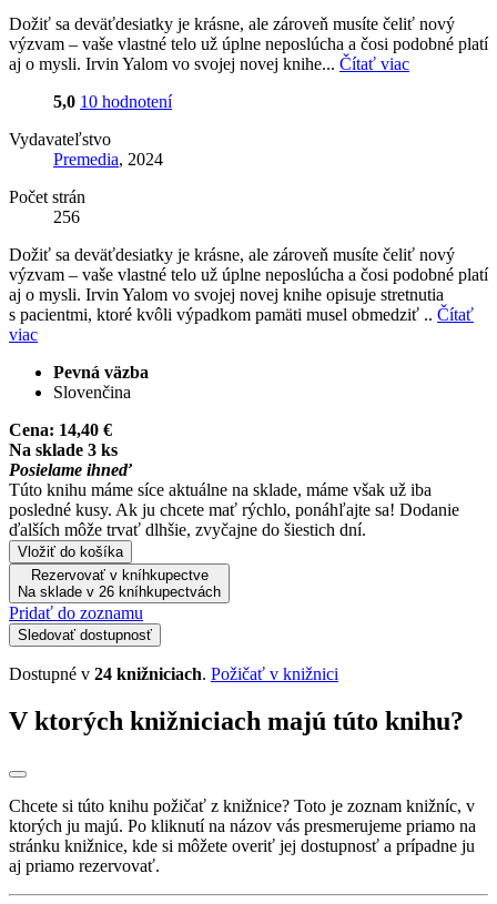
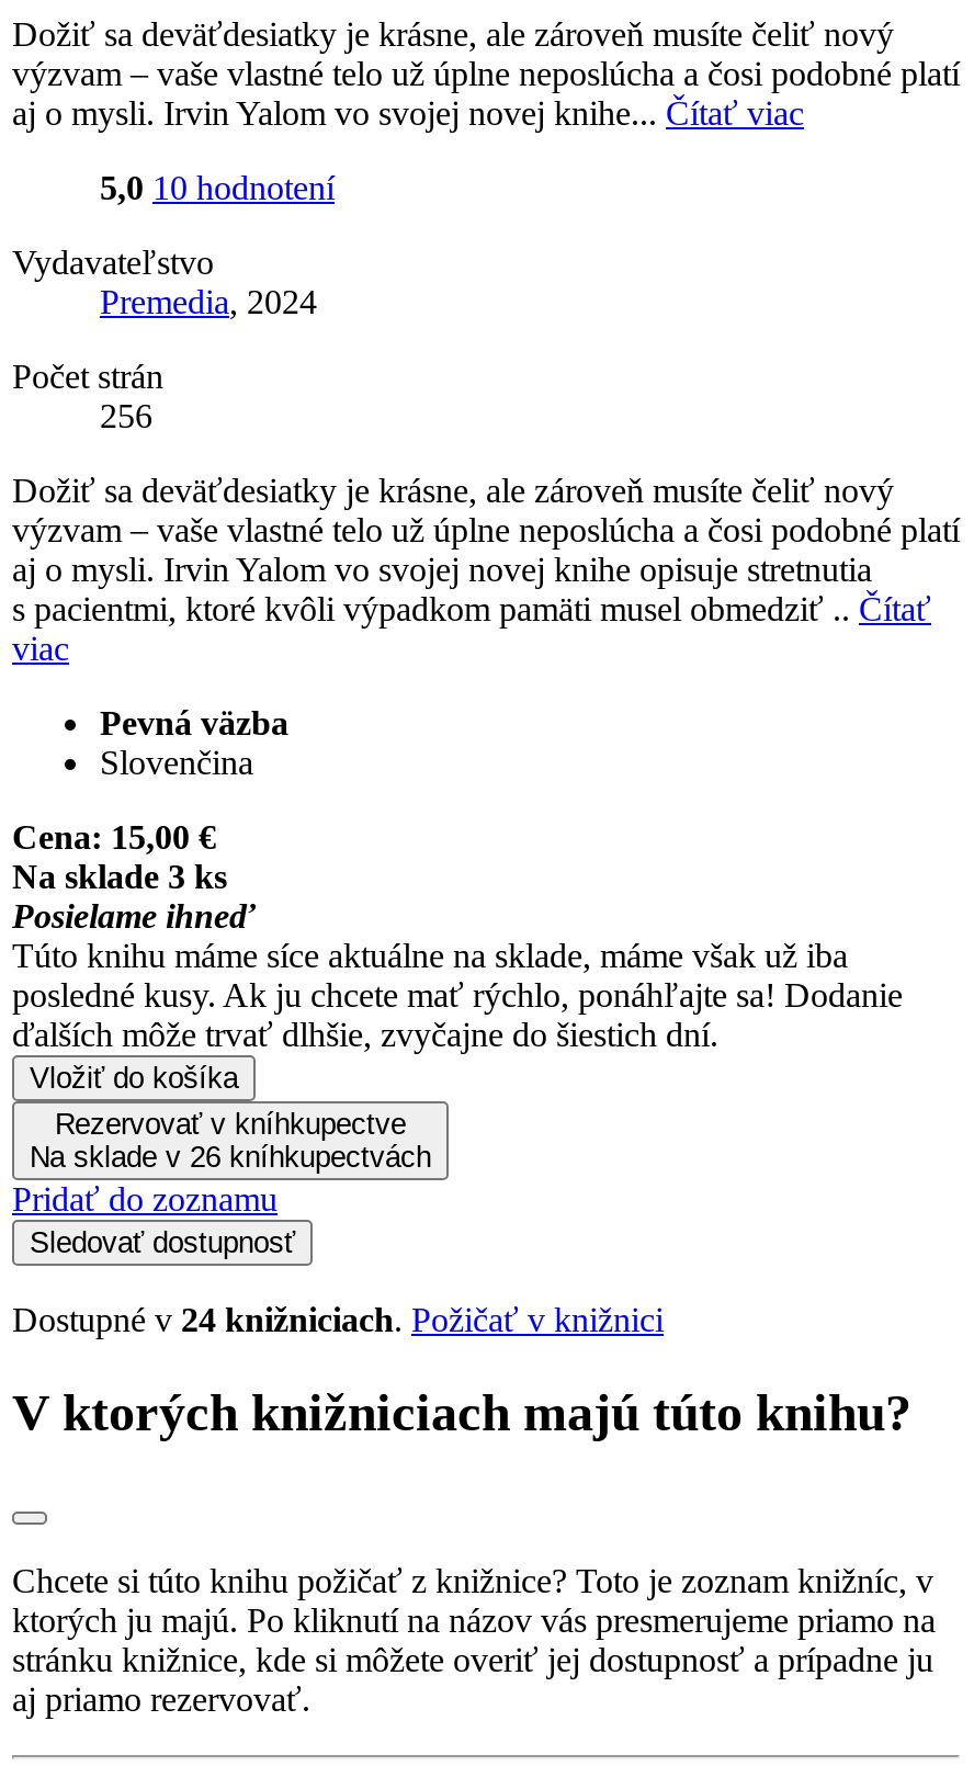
- Cena: 14,40 €
+ Cena: 15,00 €
